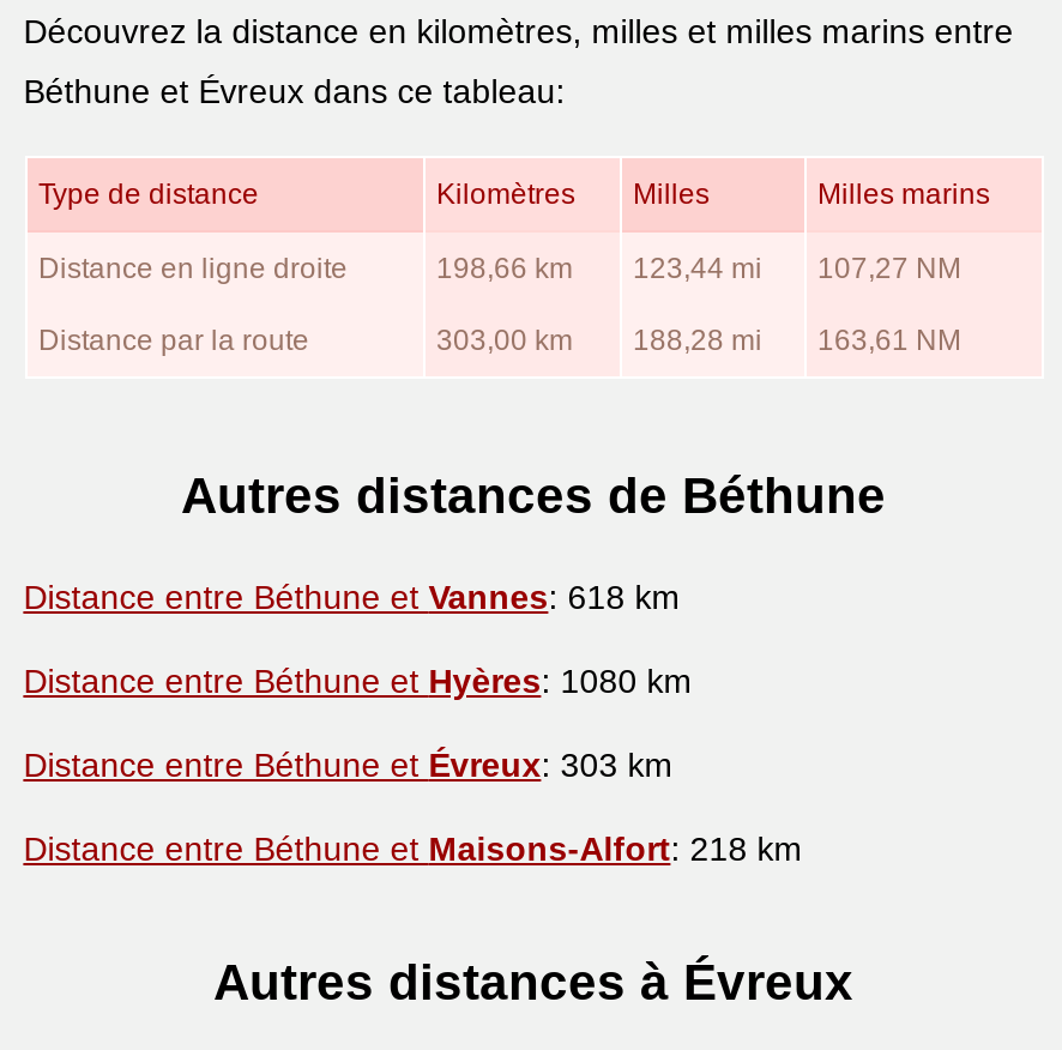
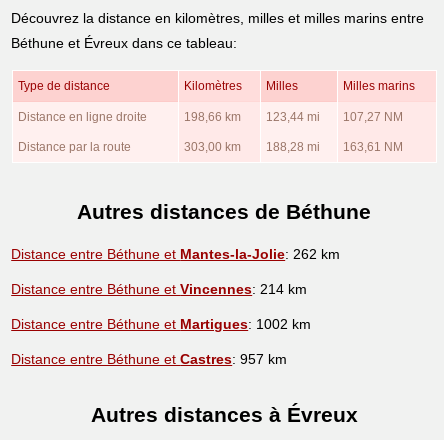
- Distance entre Béthune et Vannes: 618 km
+ Distance entre Béthune et Mantes-la-Jolie: 262 km

- Distance entre Béthune et Hyères: 1080 km
+ Distance entre Béthune et Vincennes: 214 km

- Distance entre Béthune et Évreux: 303 km
+ Distance entre Béthune et Martigues: 1002 km

- Distance entre Béthune et Maisons-Alfort: 218 km
+ Distance entre Béthune et Castres: 957 km
